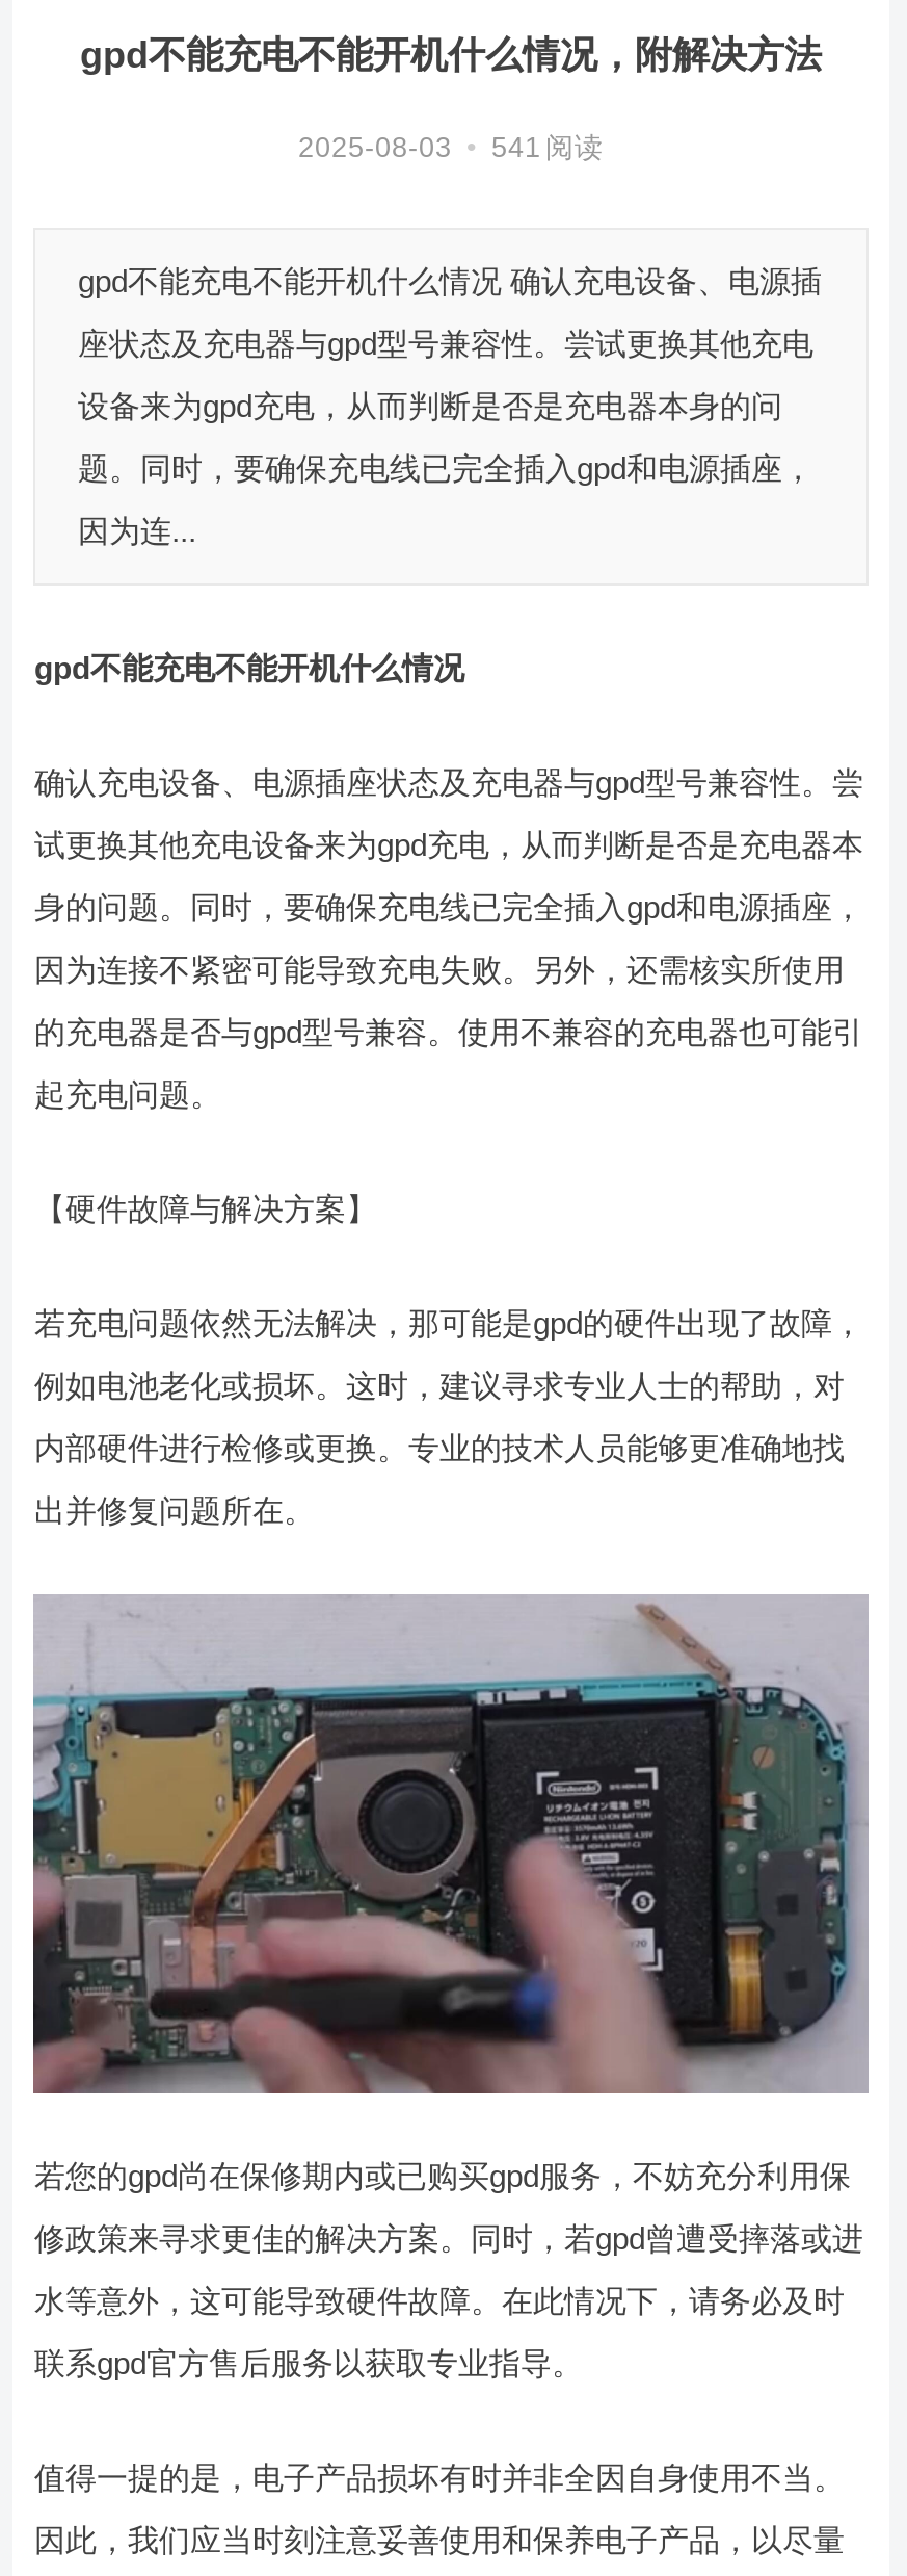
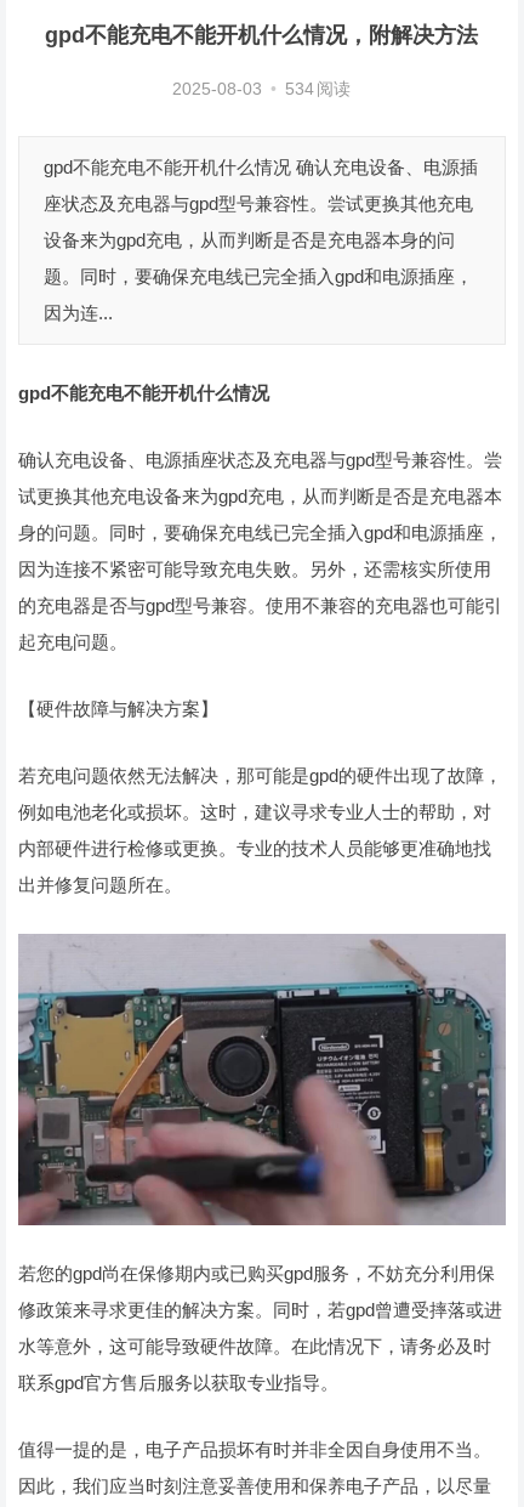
- 2025-08-03 • 541 阅读
+ 2025-08-03 • 534 阅读
